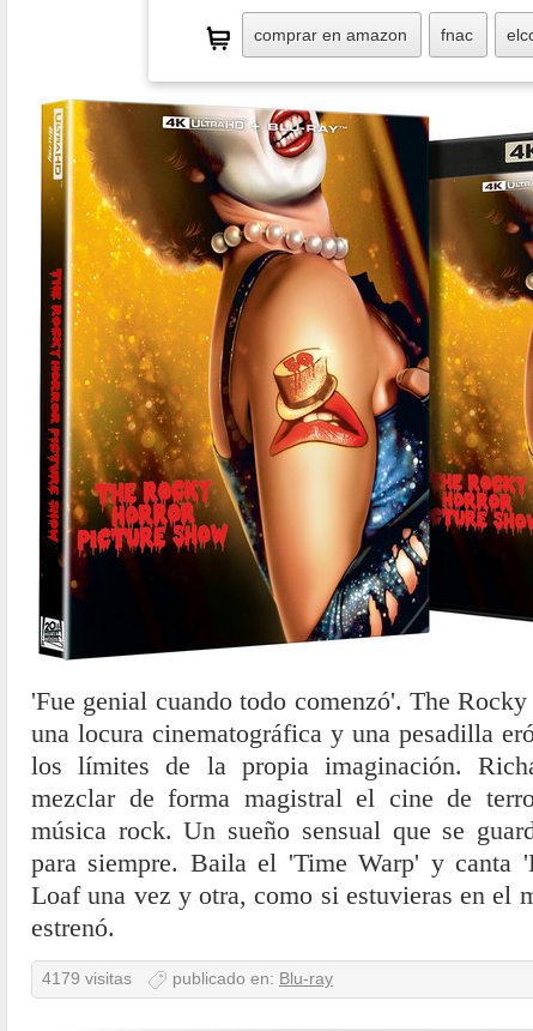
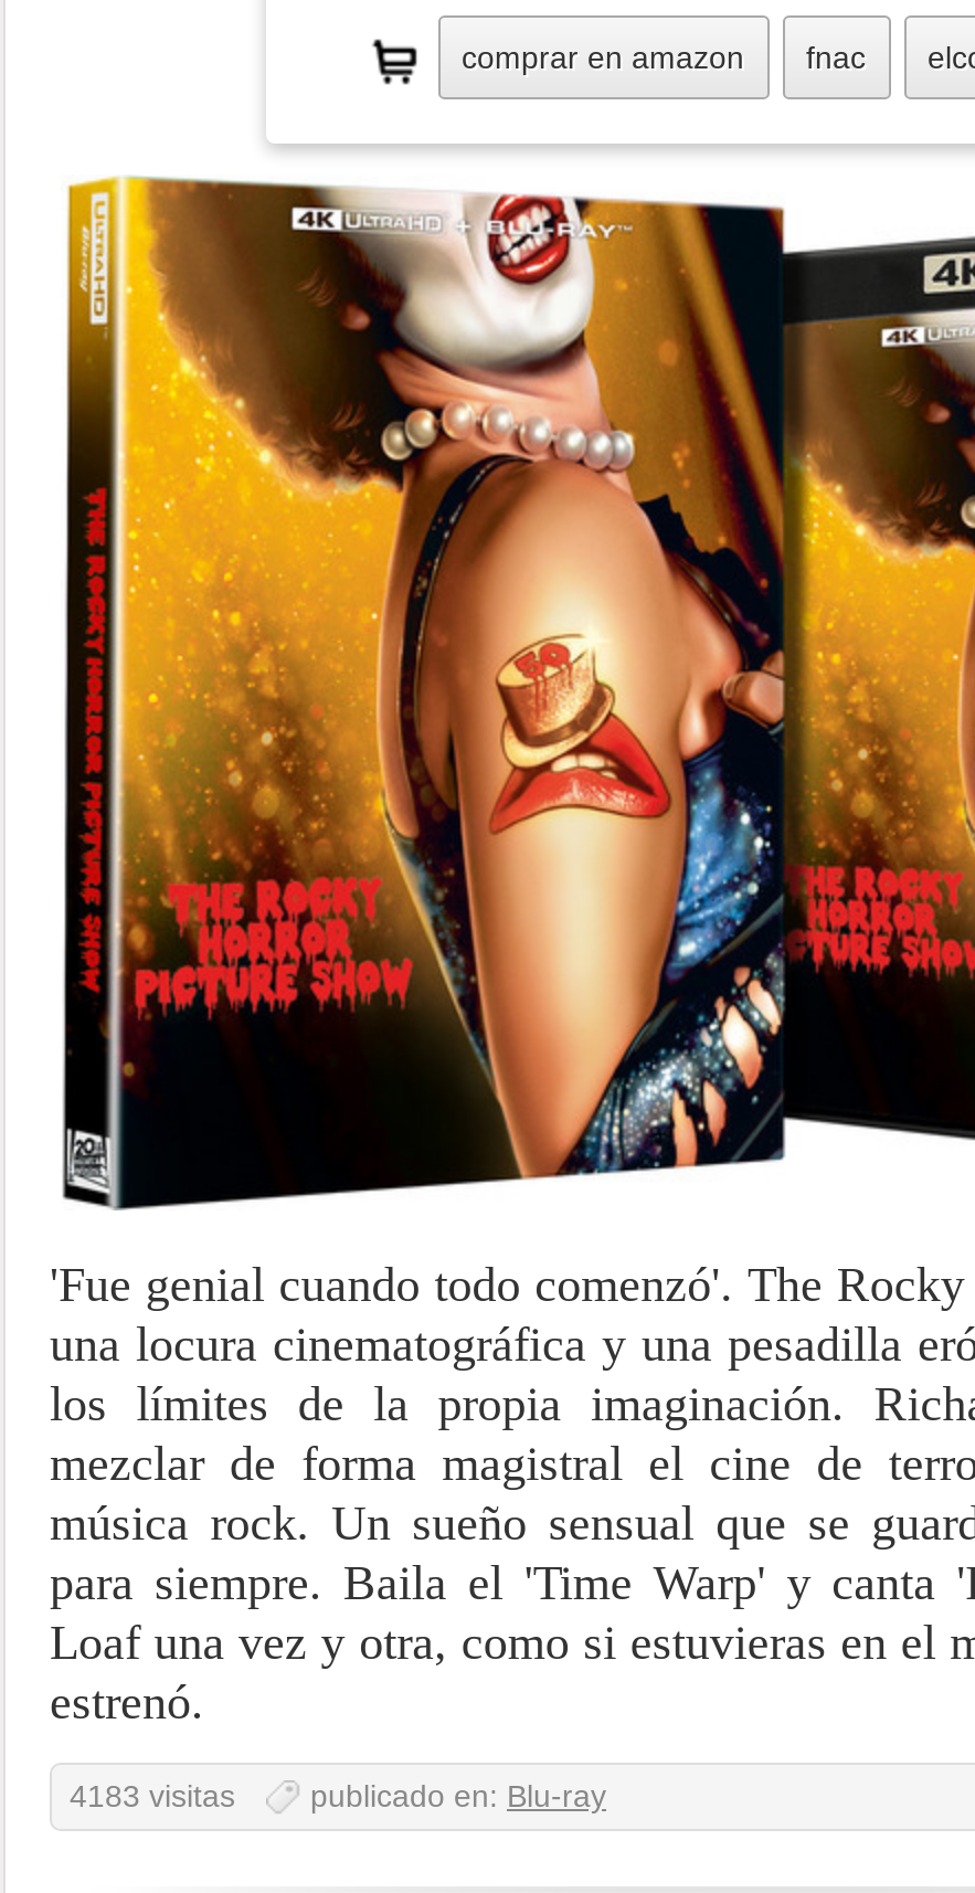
- 4179 visitas publicado en: Blu-ray
+ 4183 visitas publicado en: Blu-ray
